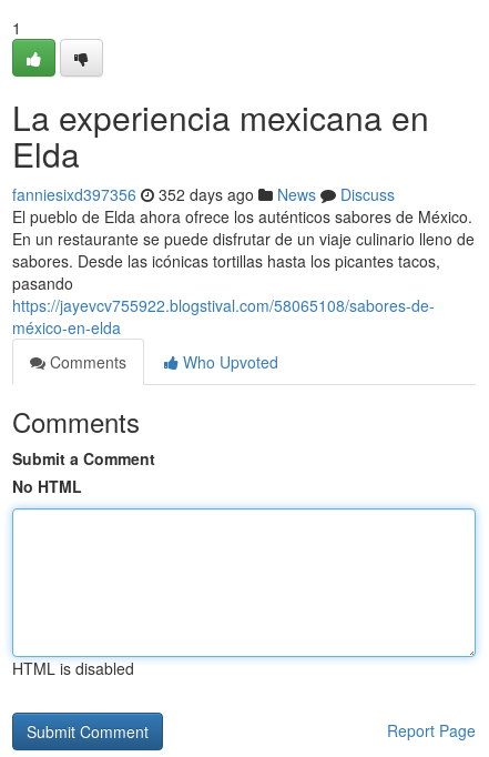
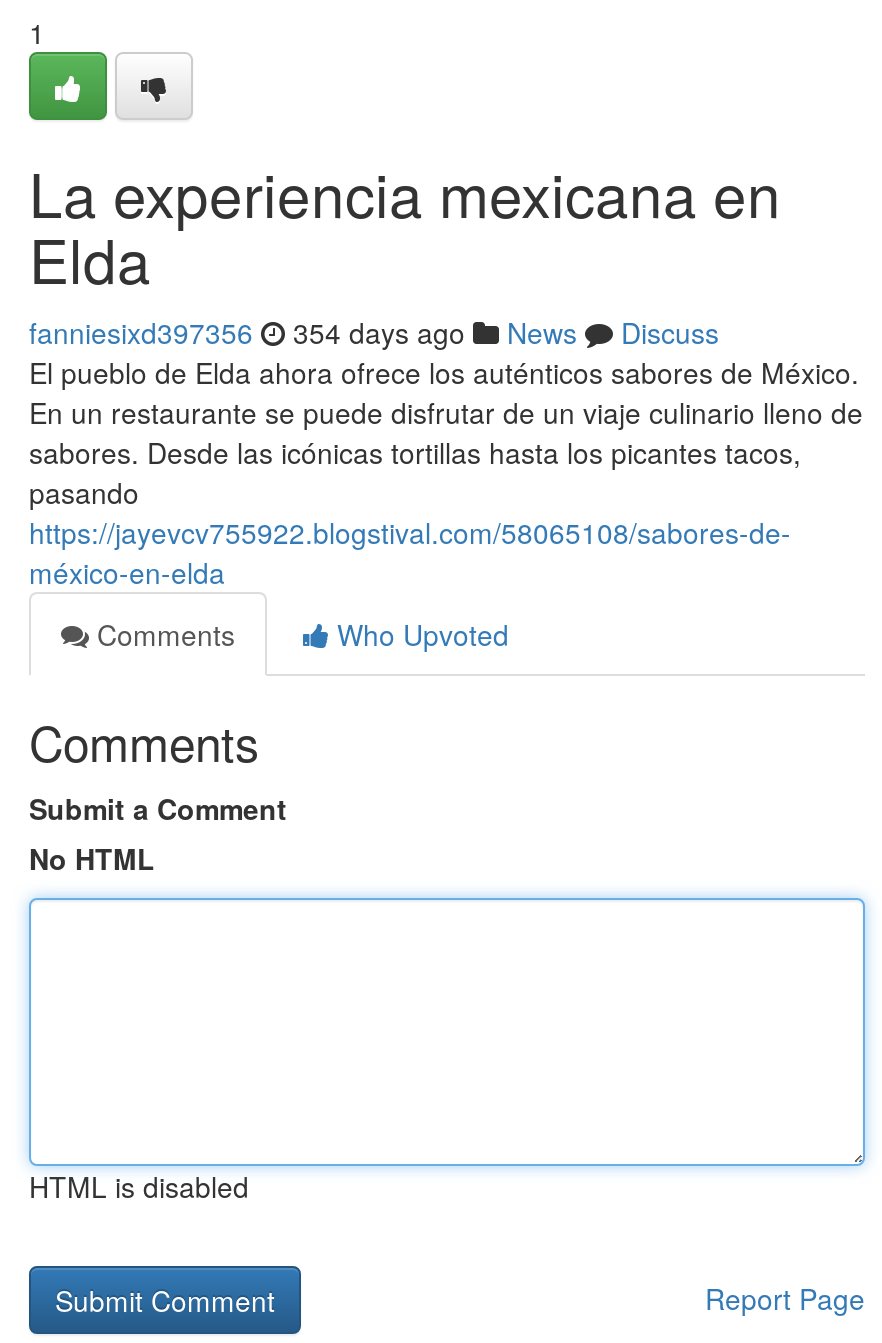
- fanniesixd397356 352 days ago News Discuss
+ fanniesixd397356 354 days ago News Discuss
